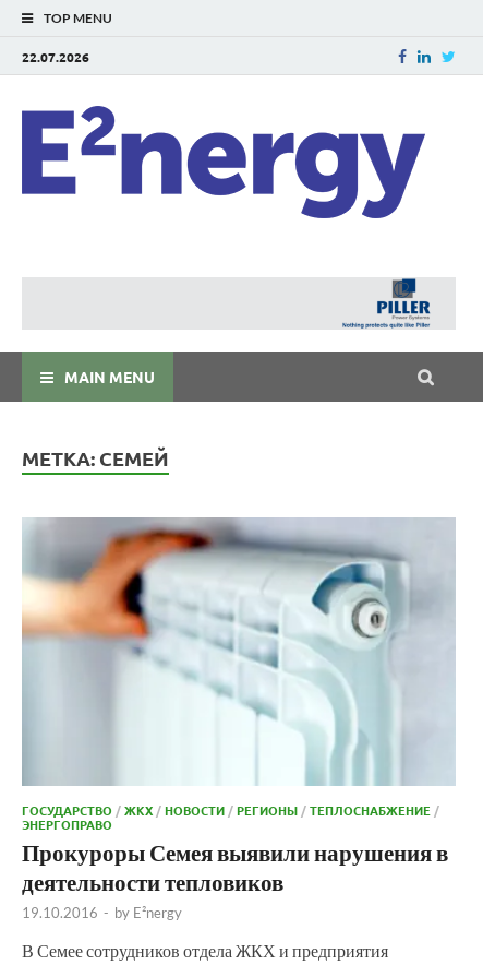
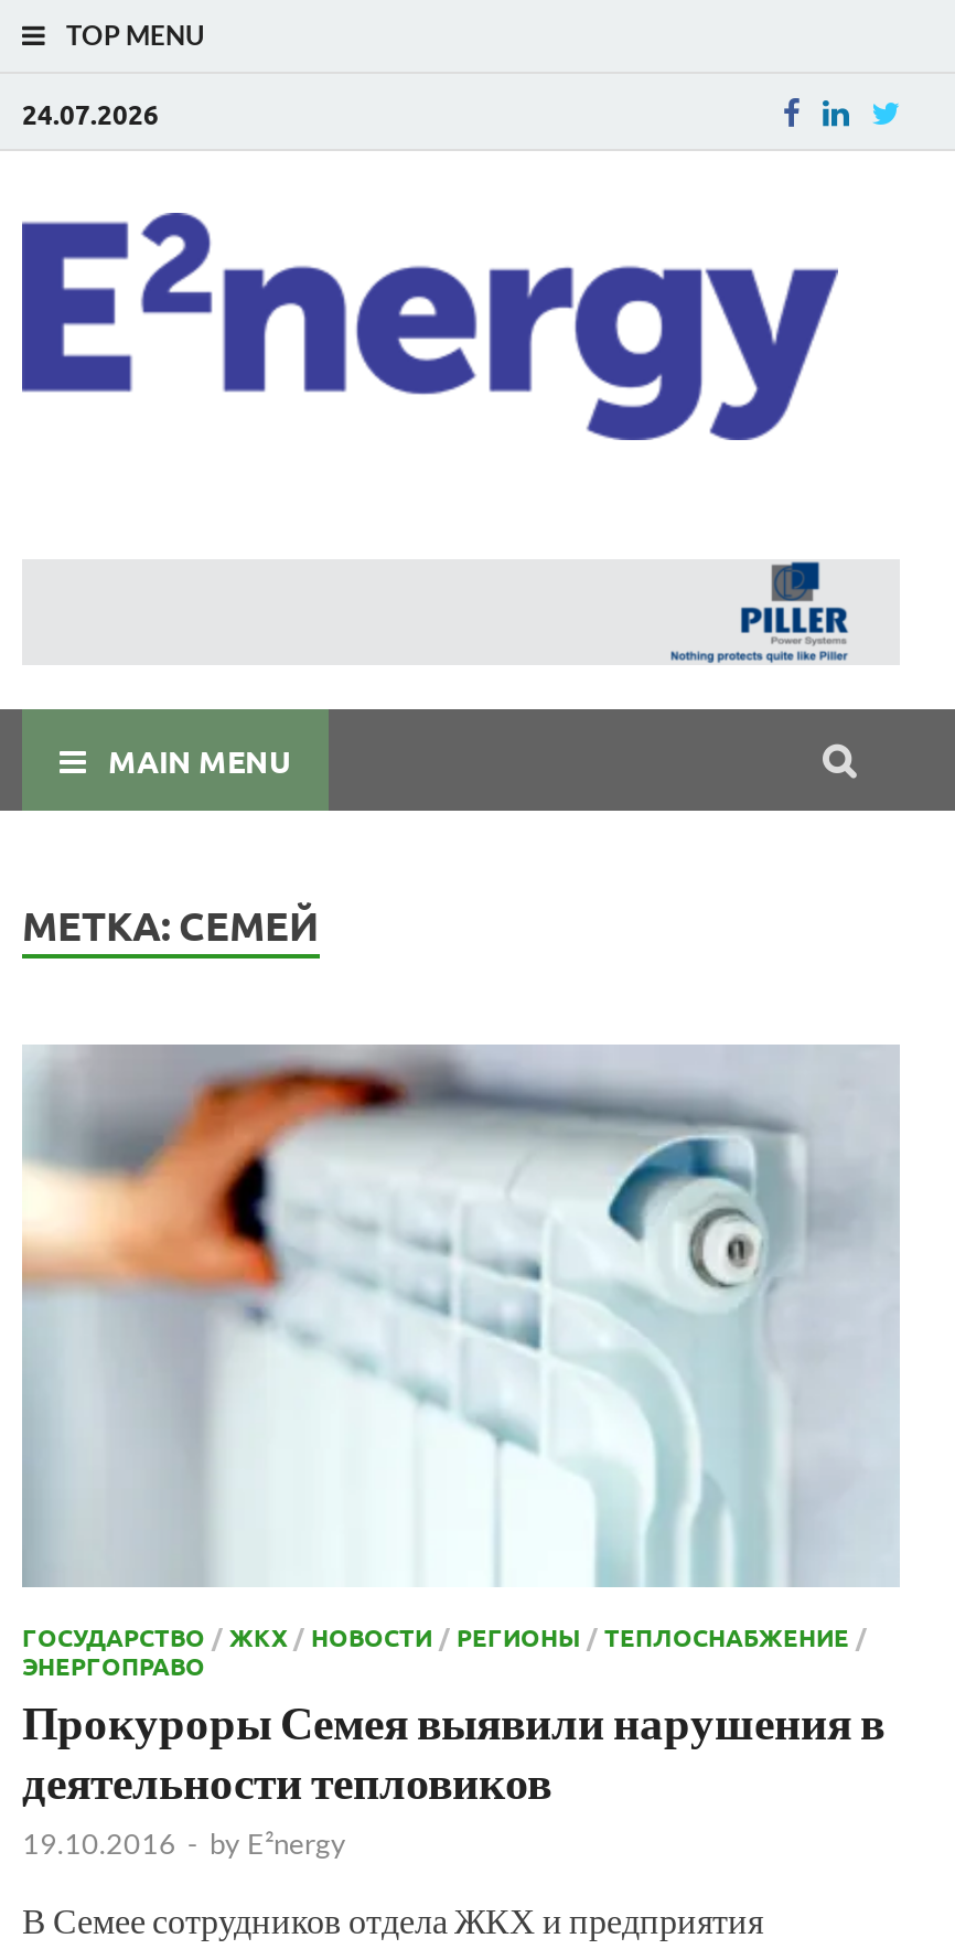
- 22.07.2026
+ 24.07.2026
